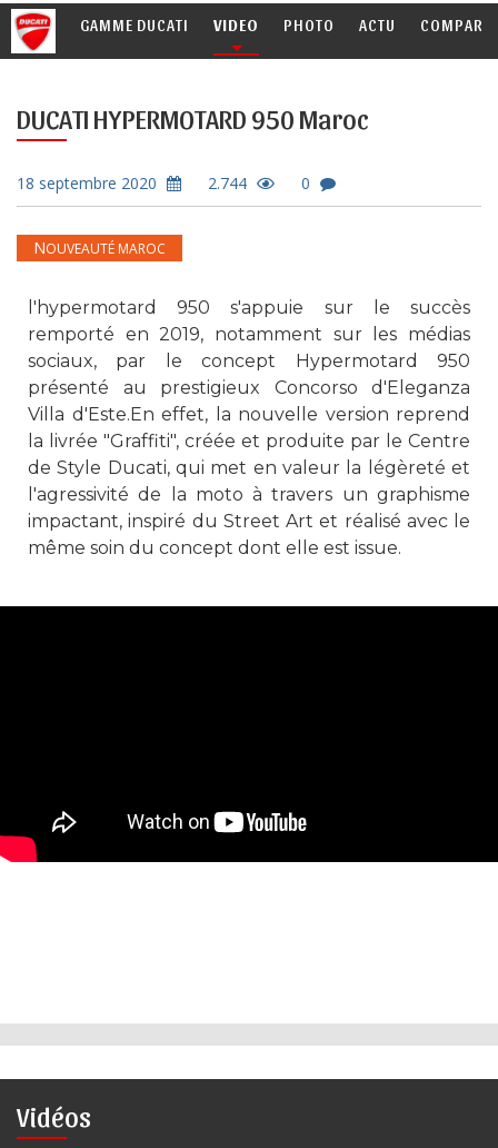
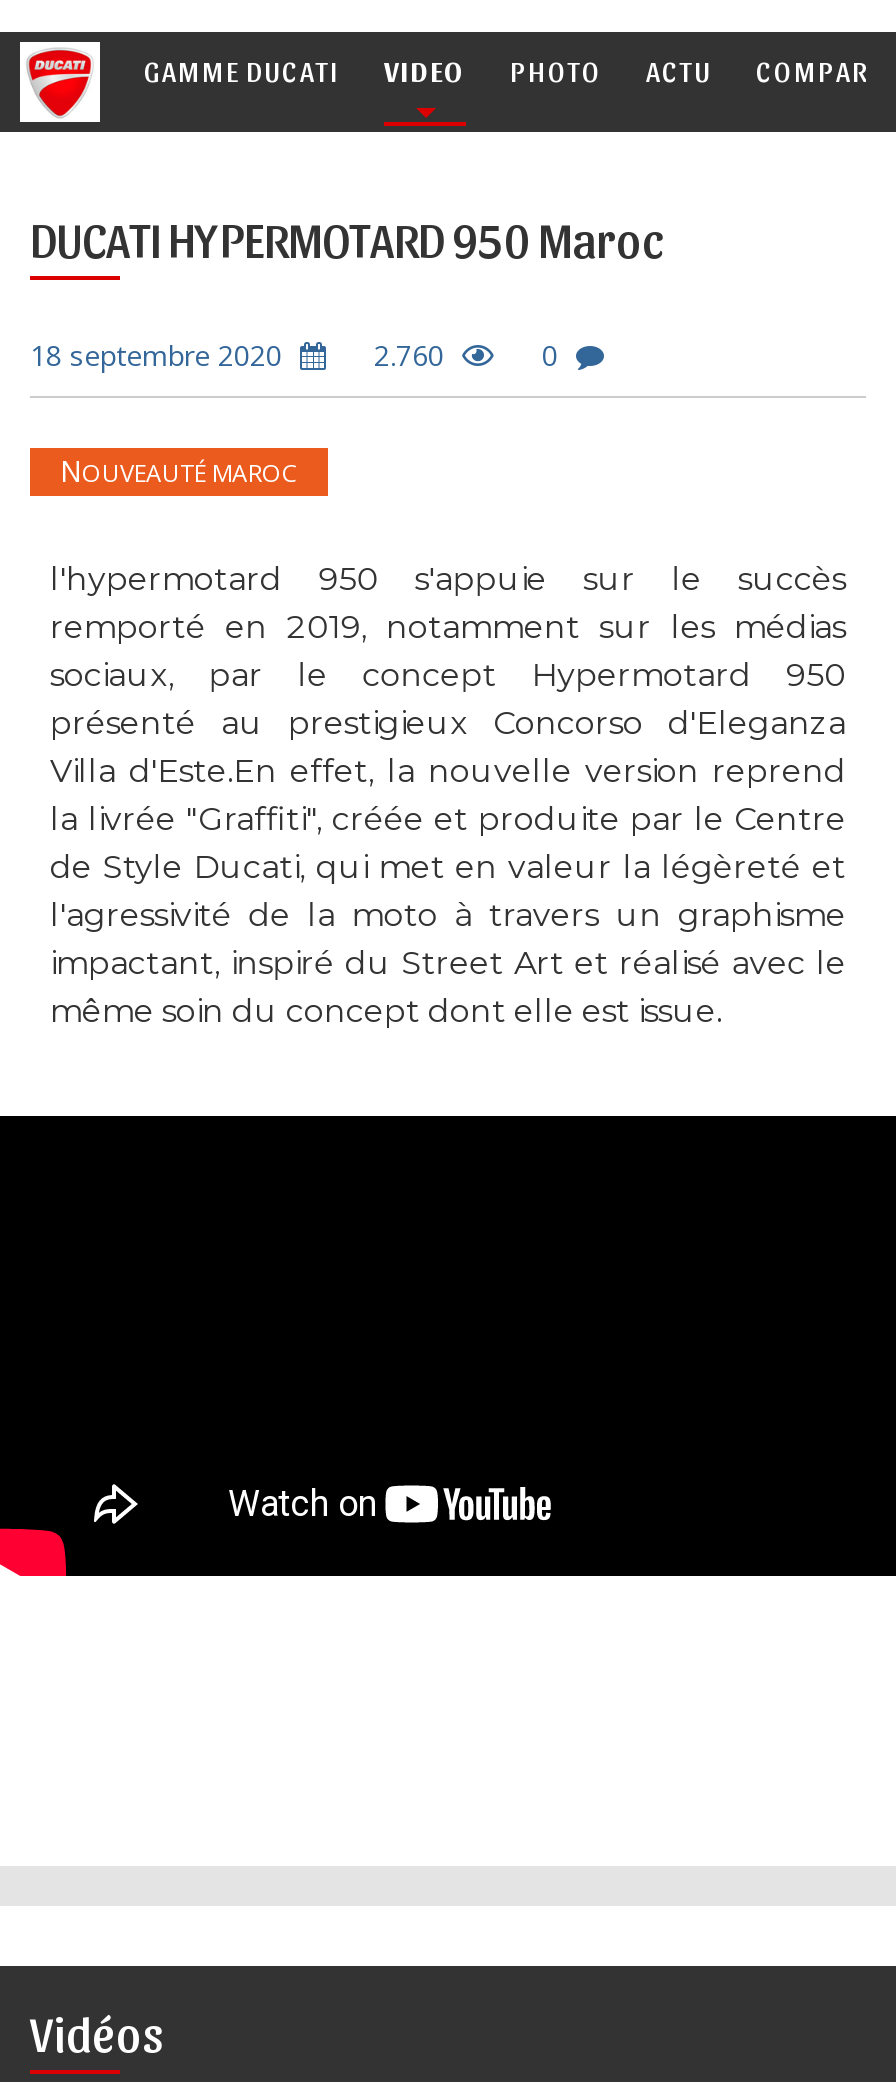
- 18 septembre 2020 2.744
+ 18 septembre 2020 2.760
